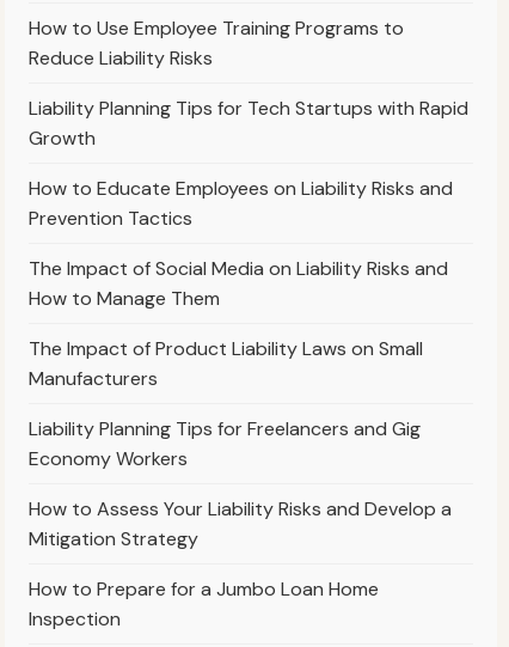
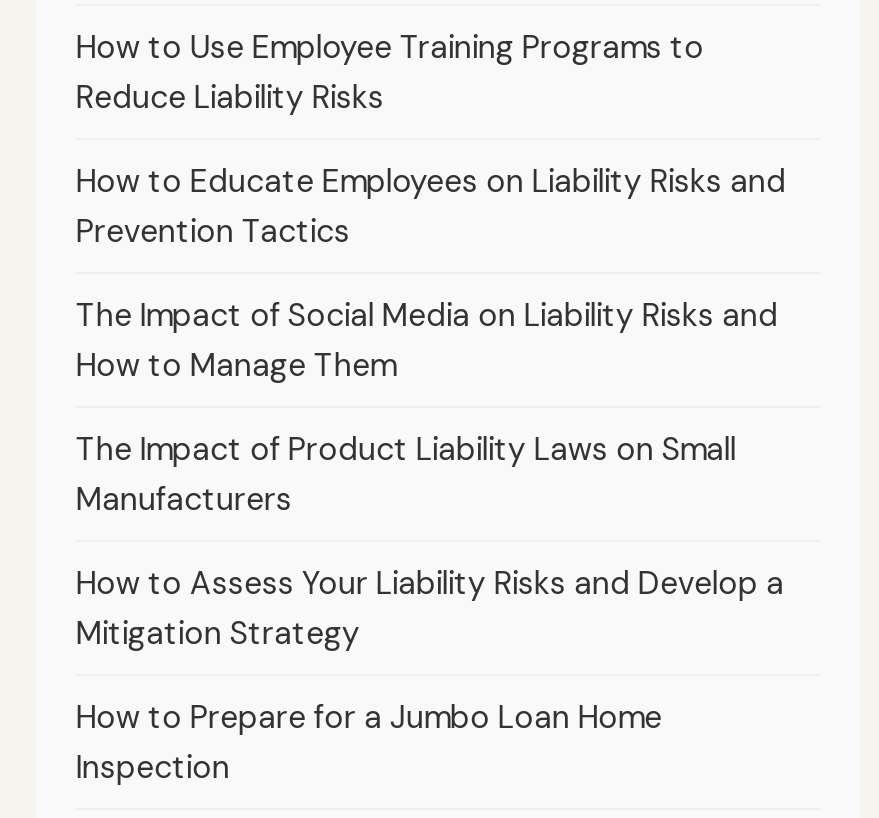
- Liability Planning Tips for Tech Startups with Rapid
- Growth

- Liability Planning Tips for Freelancers and Gig
- Economy Workers
